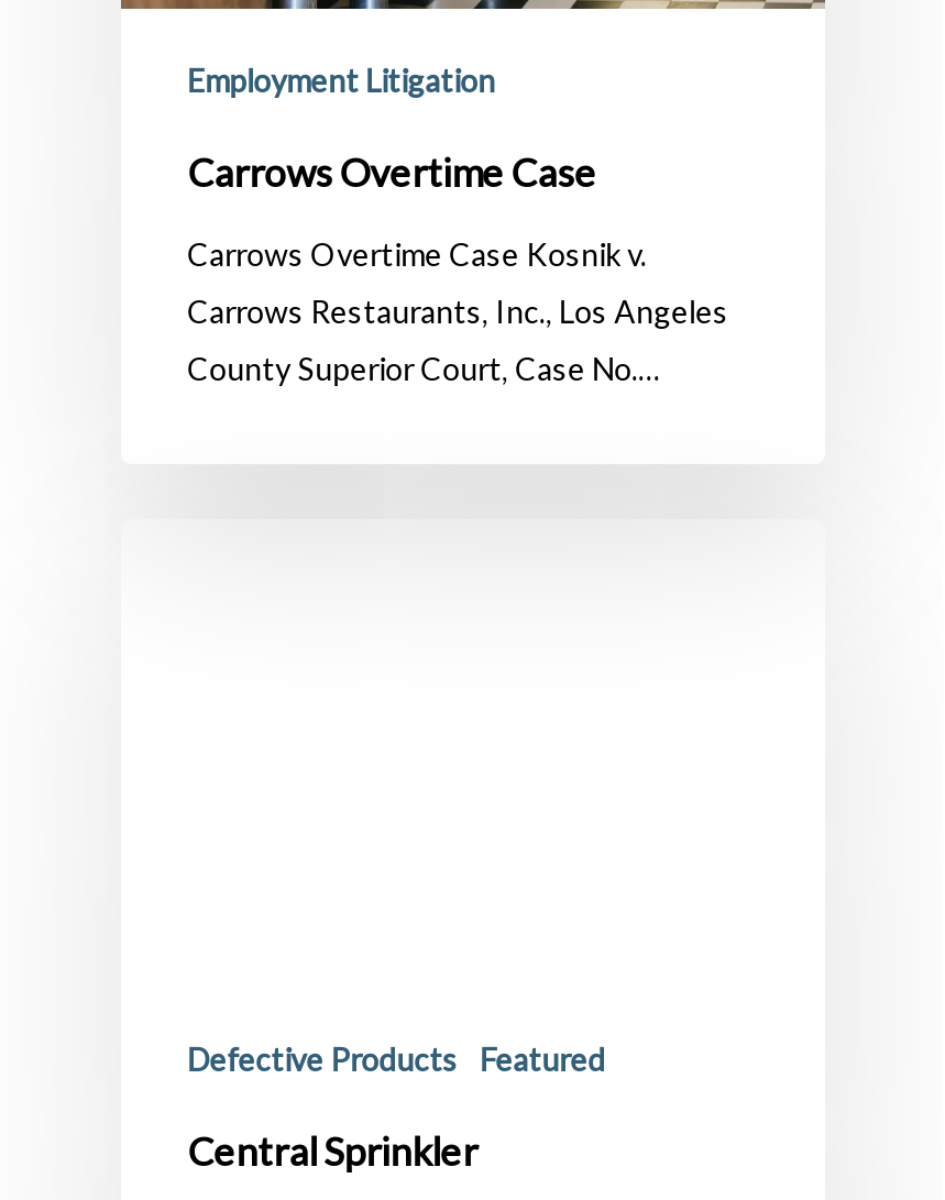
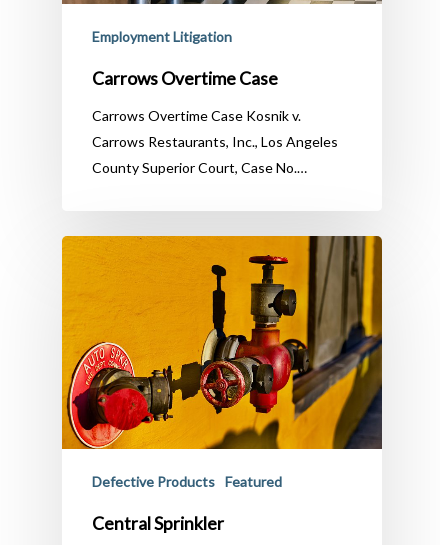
+ [image]
